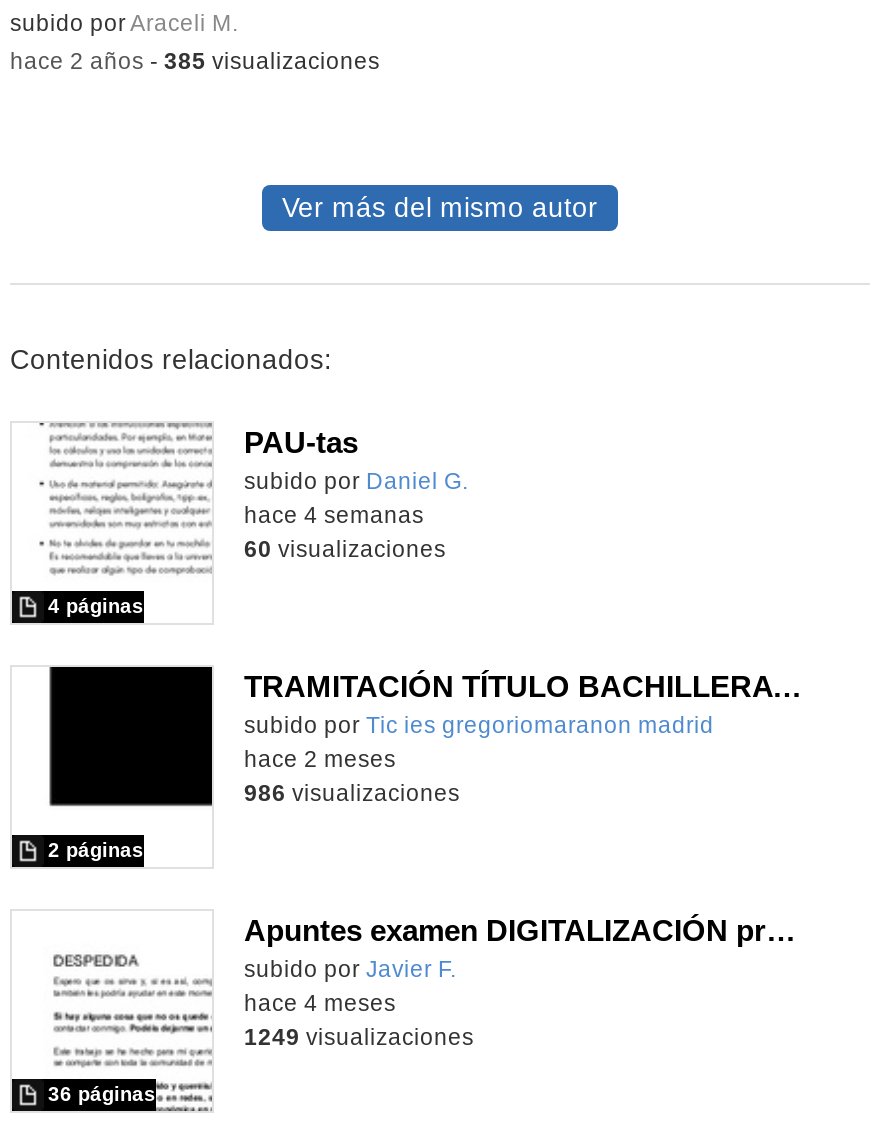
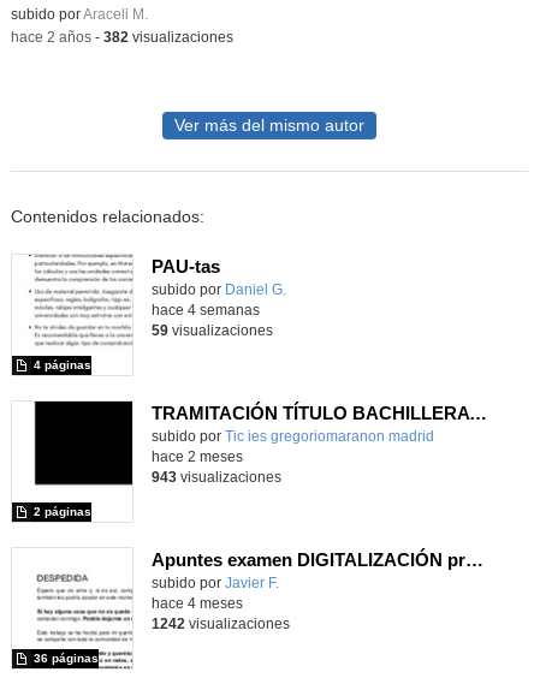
- hace 2 años - 385 visualizaciones
+ hace 2 años - 382 visualizaciones

- 60 visualizaciones
+ 59 visualizaciones

- 986 visualizaciones
+ 943 visualizaciones

- 1249 visualizaciones
+ 1242 visualizaciones
